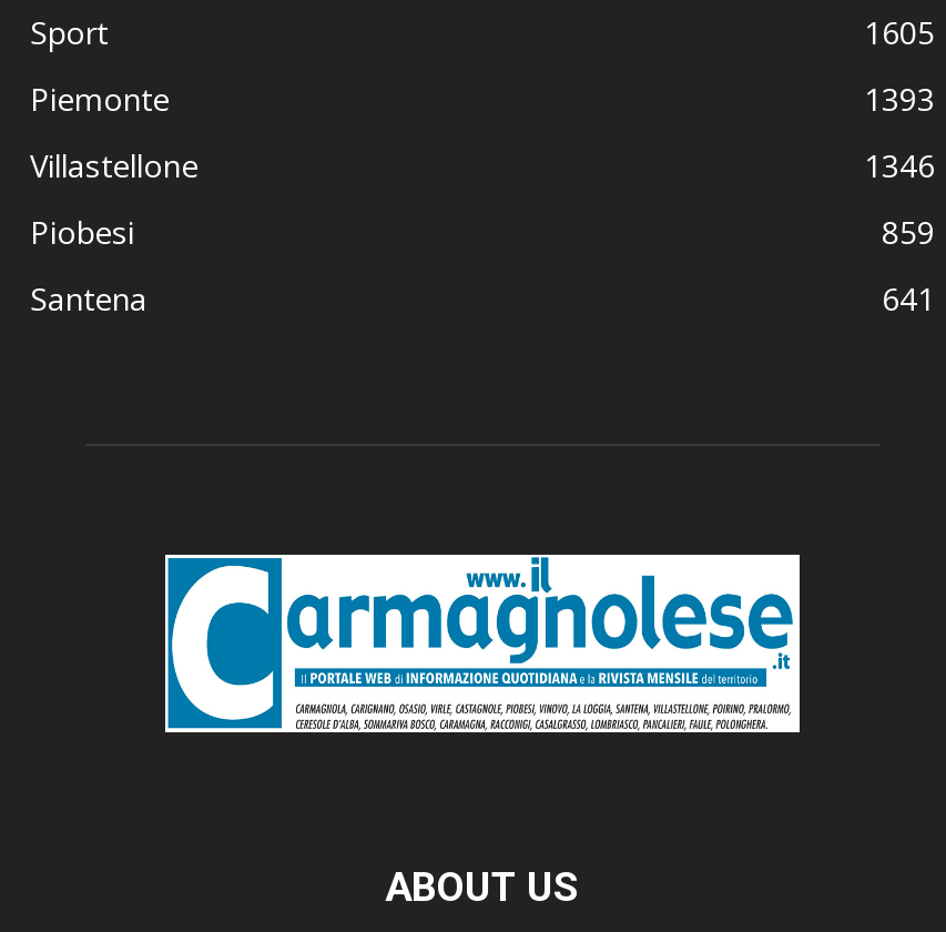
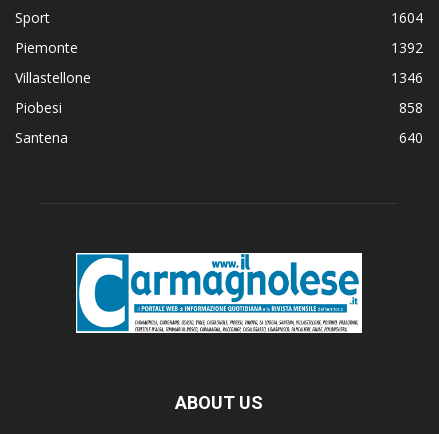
- 1605
+ 1604

- 1393
+ 1392

- 859
+ 858

- 641
+ 640
